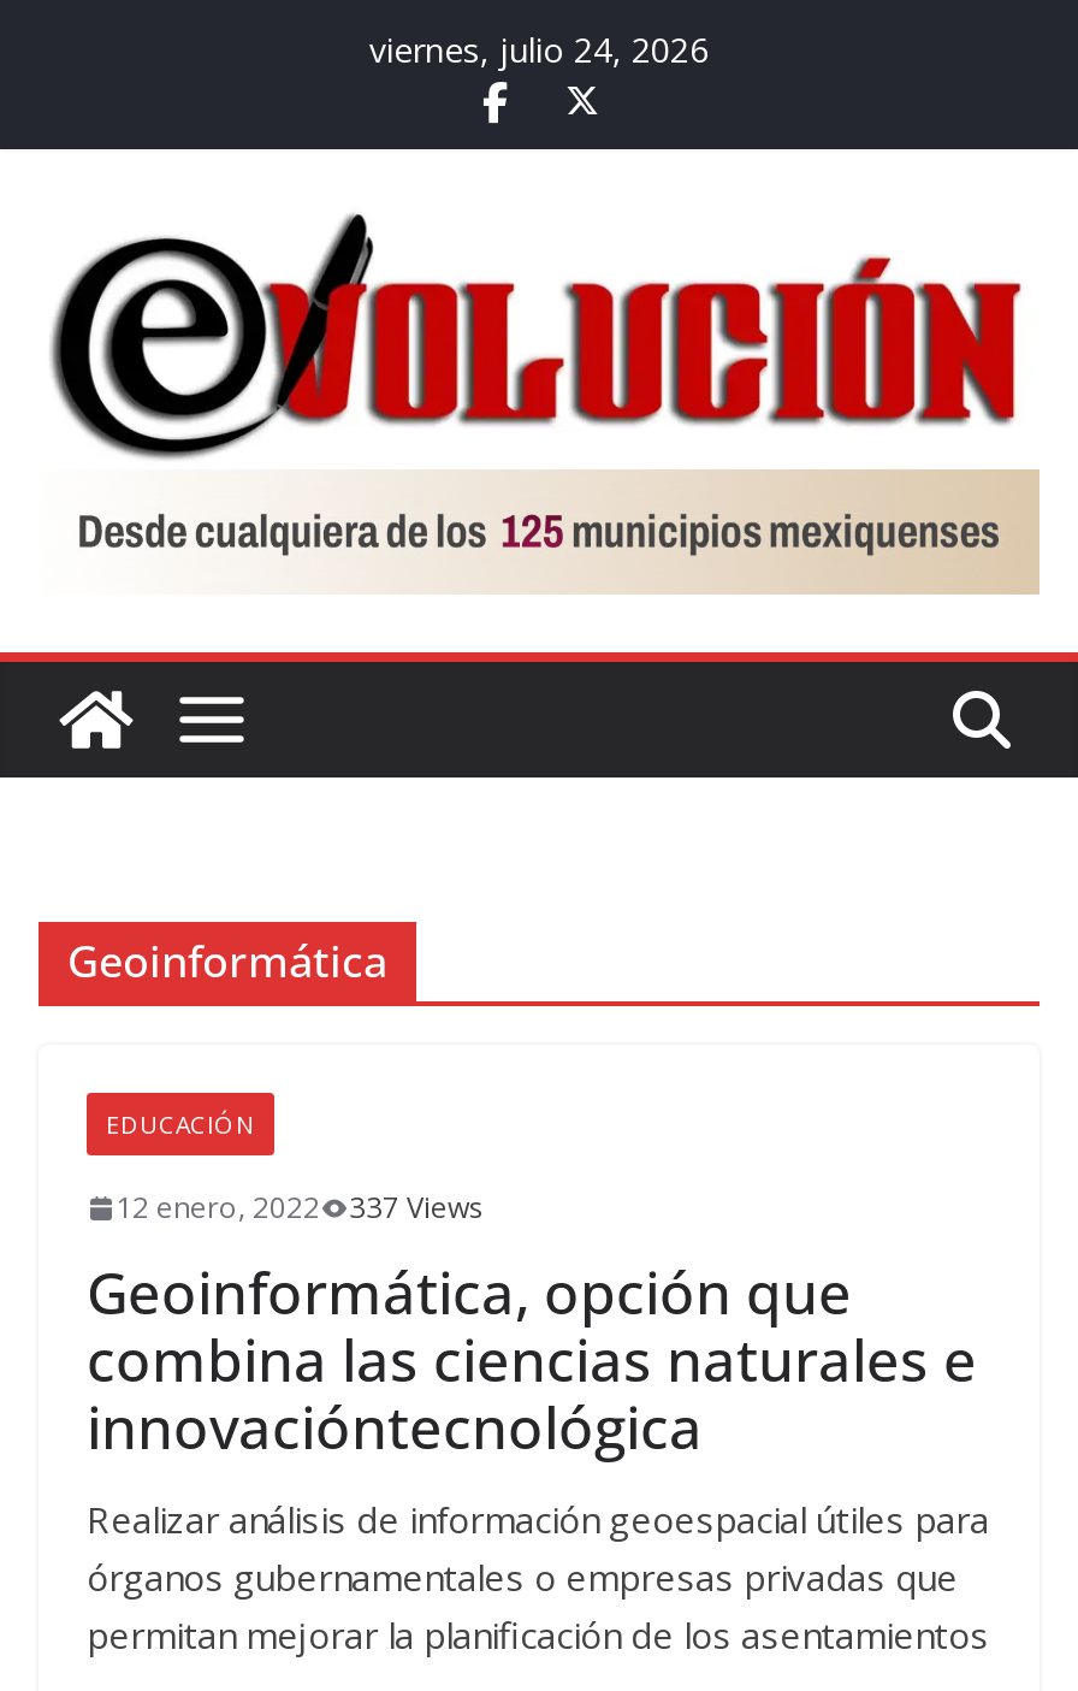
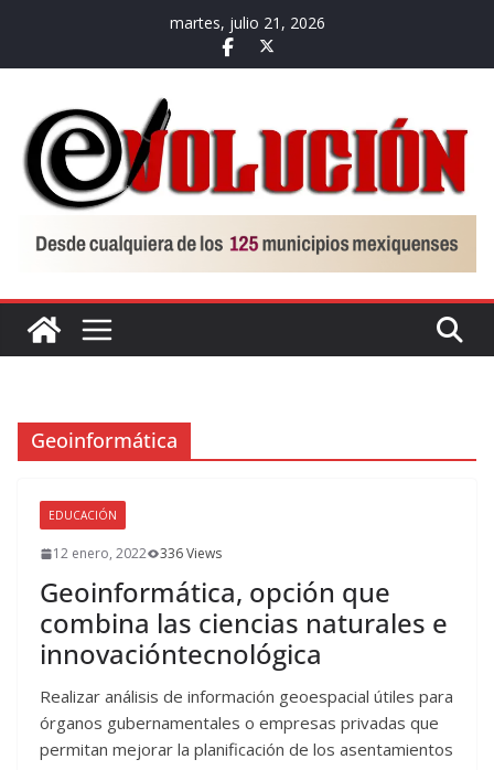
- viernes, julio 24, 2026
+ martes, julio 21, 2026

- 12 enero, 2022 337 Views
+ 12 enero, 2022 336 Views
